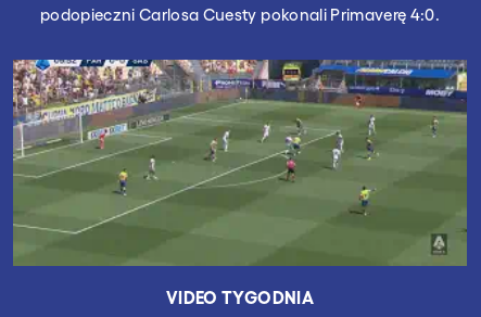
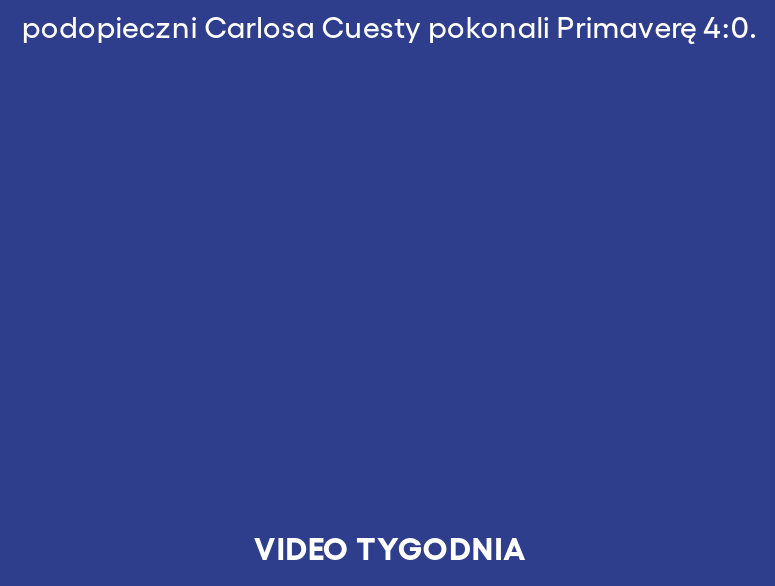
- [image]
